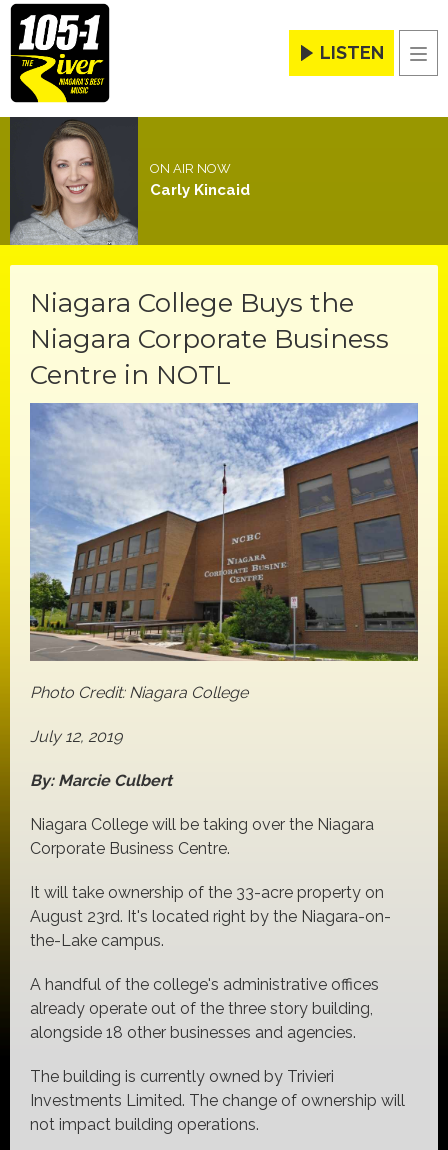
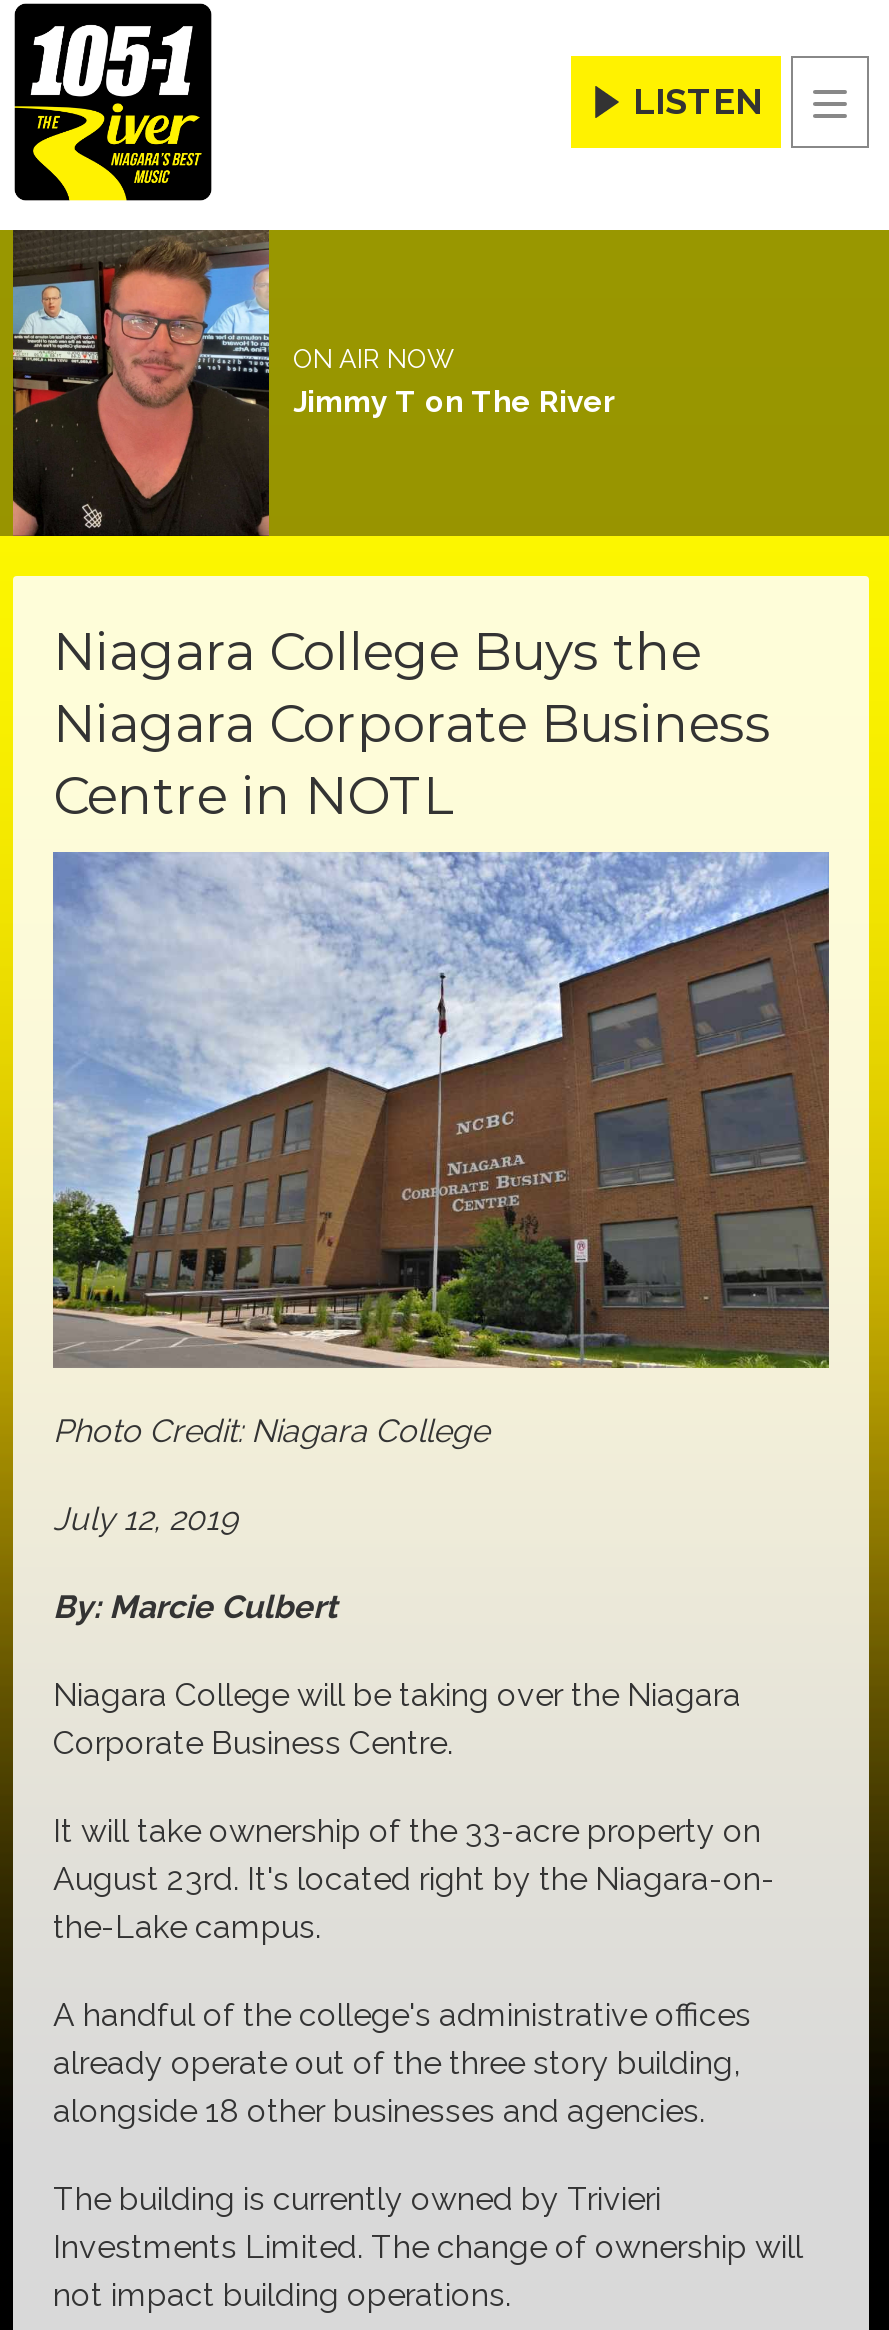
- [image]
- Carly Kincaid
+ [image]
+ Jimmy T on The River
